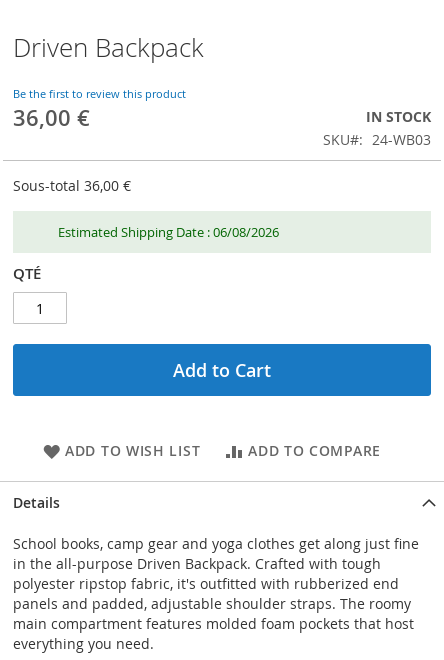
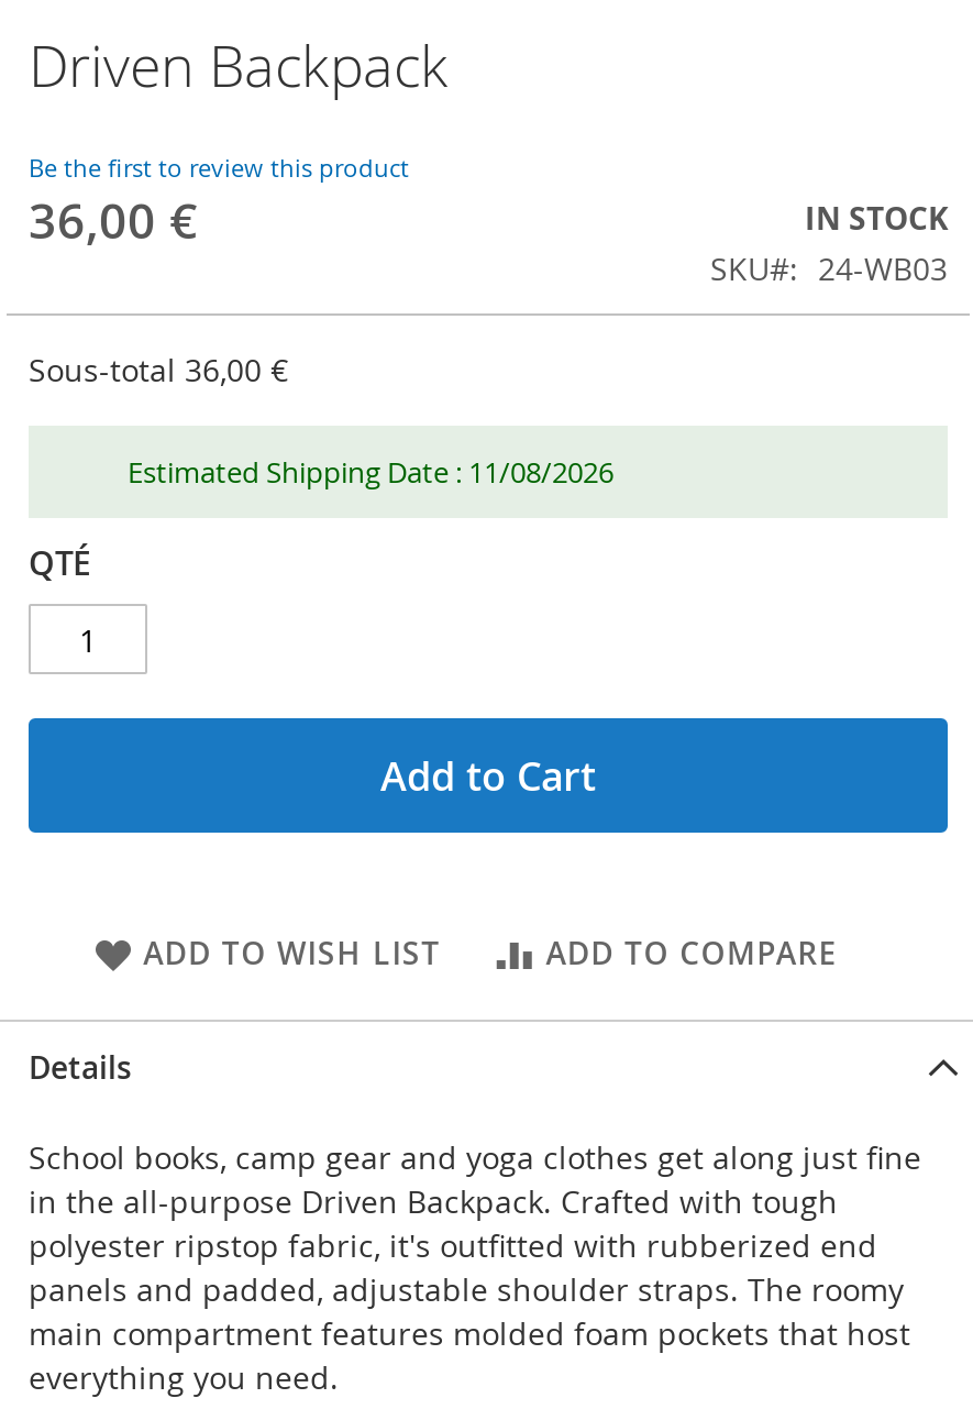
- Estimated Shipping Date : 06/08/2026
+ Estimated Shipping Date : 11/08/2026
